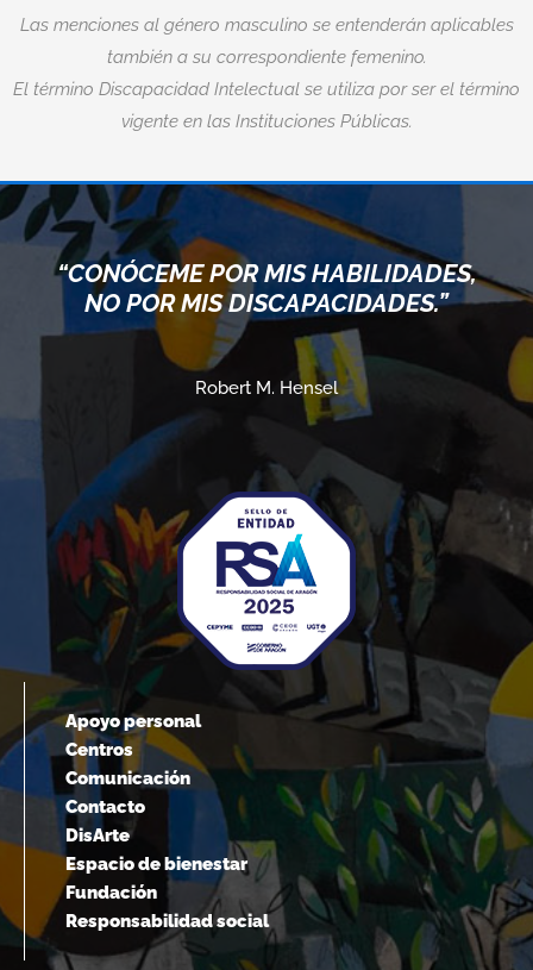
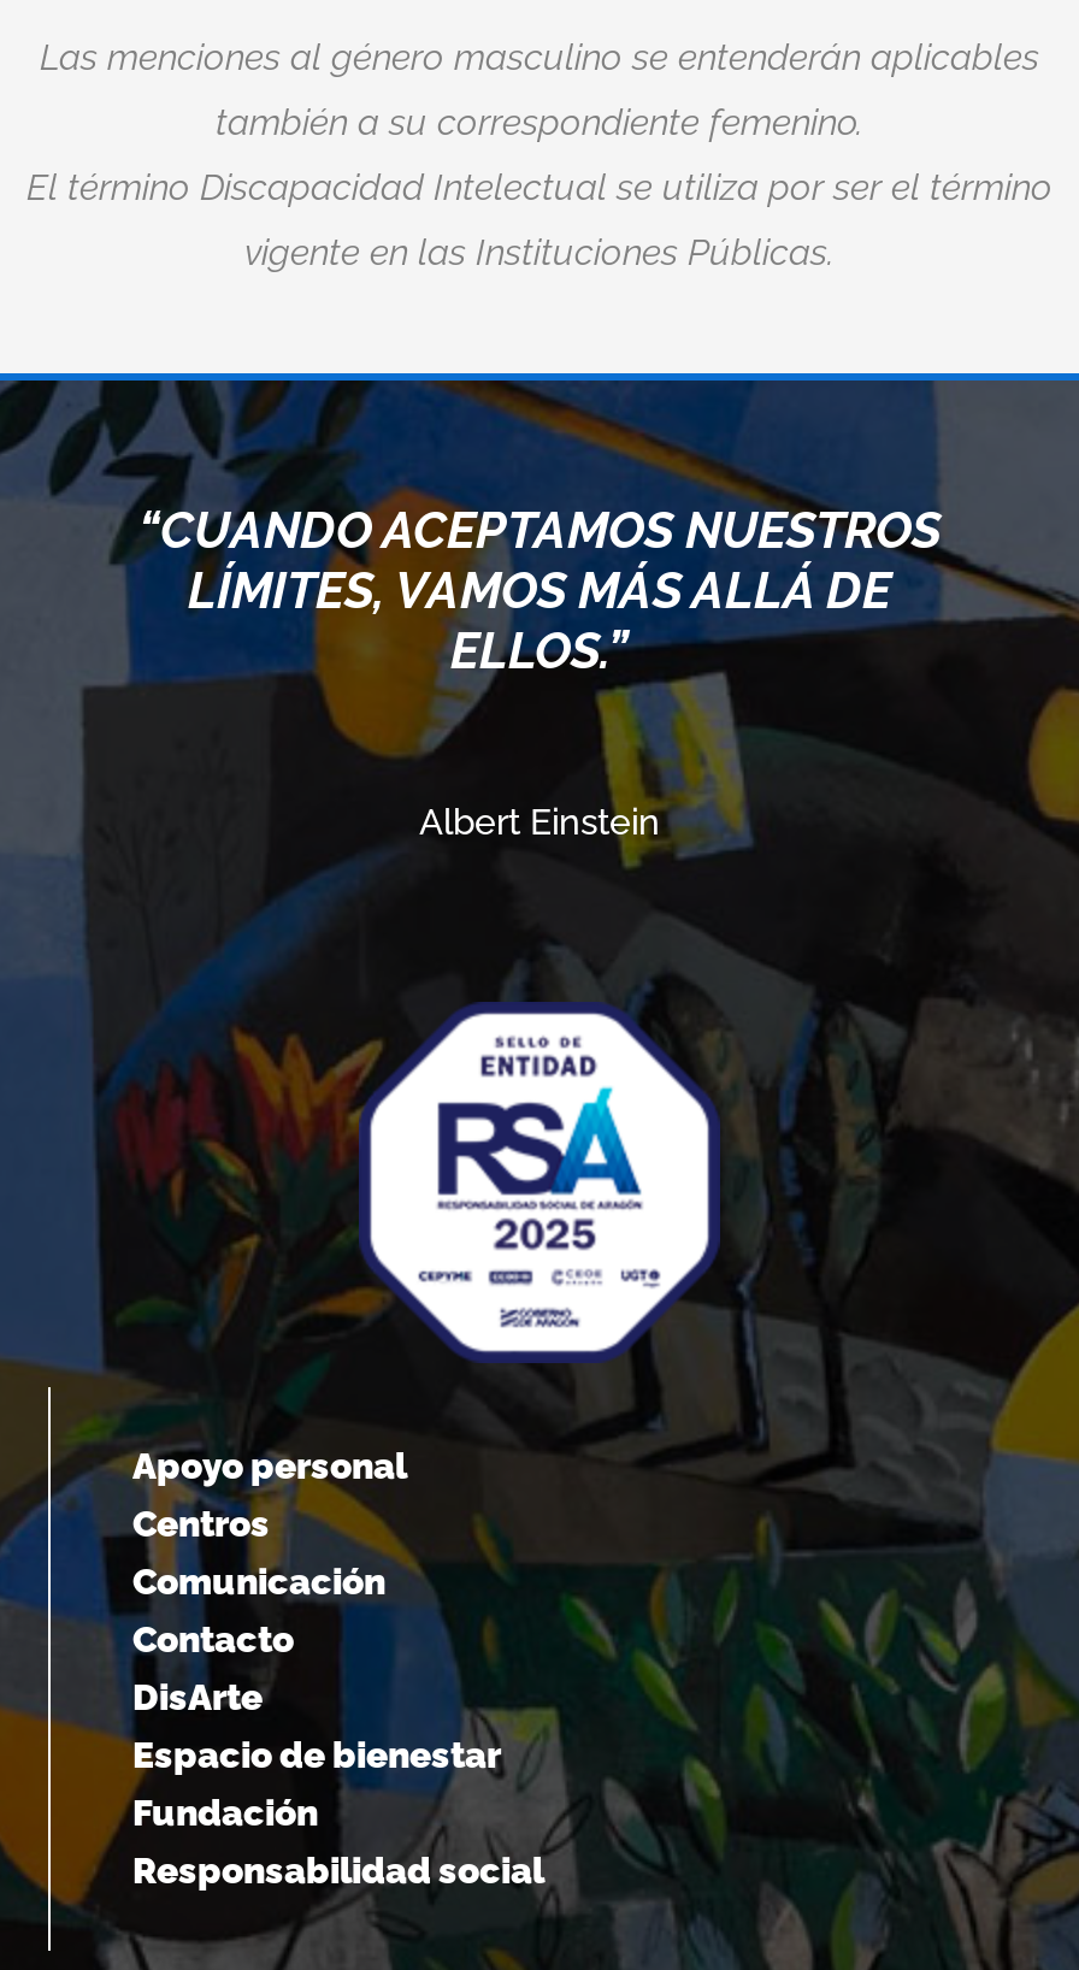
- “CONÓCEME POR MIS HABILIDADES,
- NO POR MIS DISCAPACIDADES.”
+ “CUANDO ACEPTAMOS NUESTROS
+ LÍMITES, VAMOS MÁS ALLÁ DE
+ ELLOS.”

- Robert M. Hensel
+ Albert Einstein
